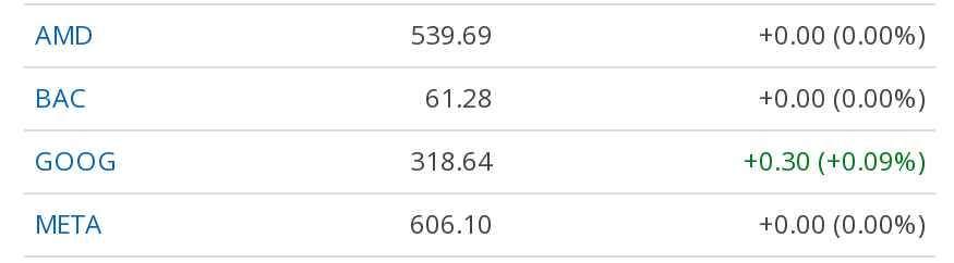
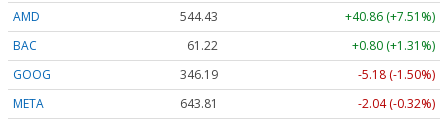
- 539.69
+ 544.43

- +0.00 (0.00%)
+ +40.86 (+7.51%)

- 61.28
+ 61.22

- +0.00 (0.00%)
+ +0.80 (+1.31%)

- 318.64
+ 346.19

- +0.30 (+0.09%)
+ -5.18 (-1.50%)

- 606.10
+ 643.81

- +0.00 (0.00%)
+ -2.04 (-0.32%)
